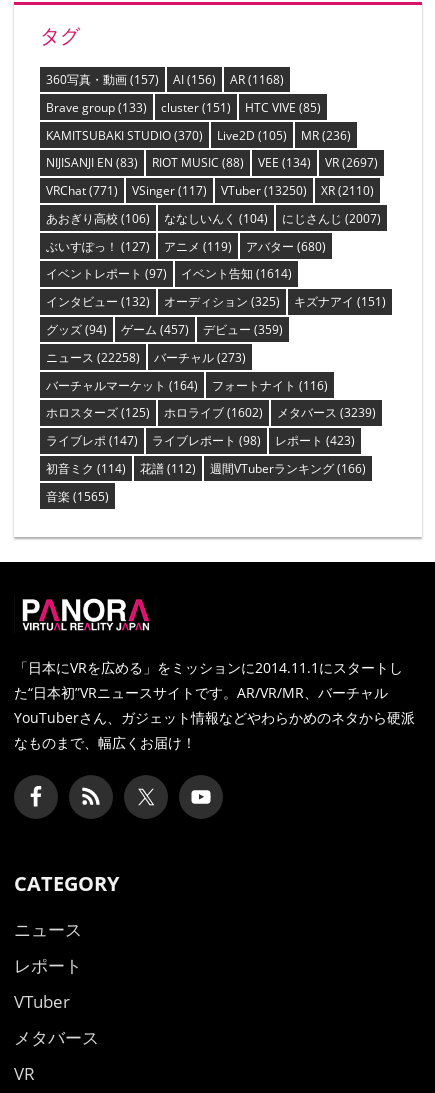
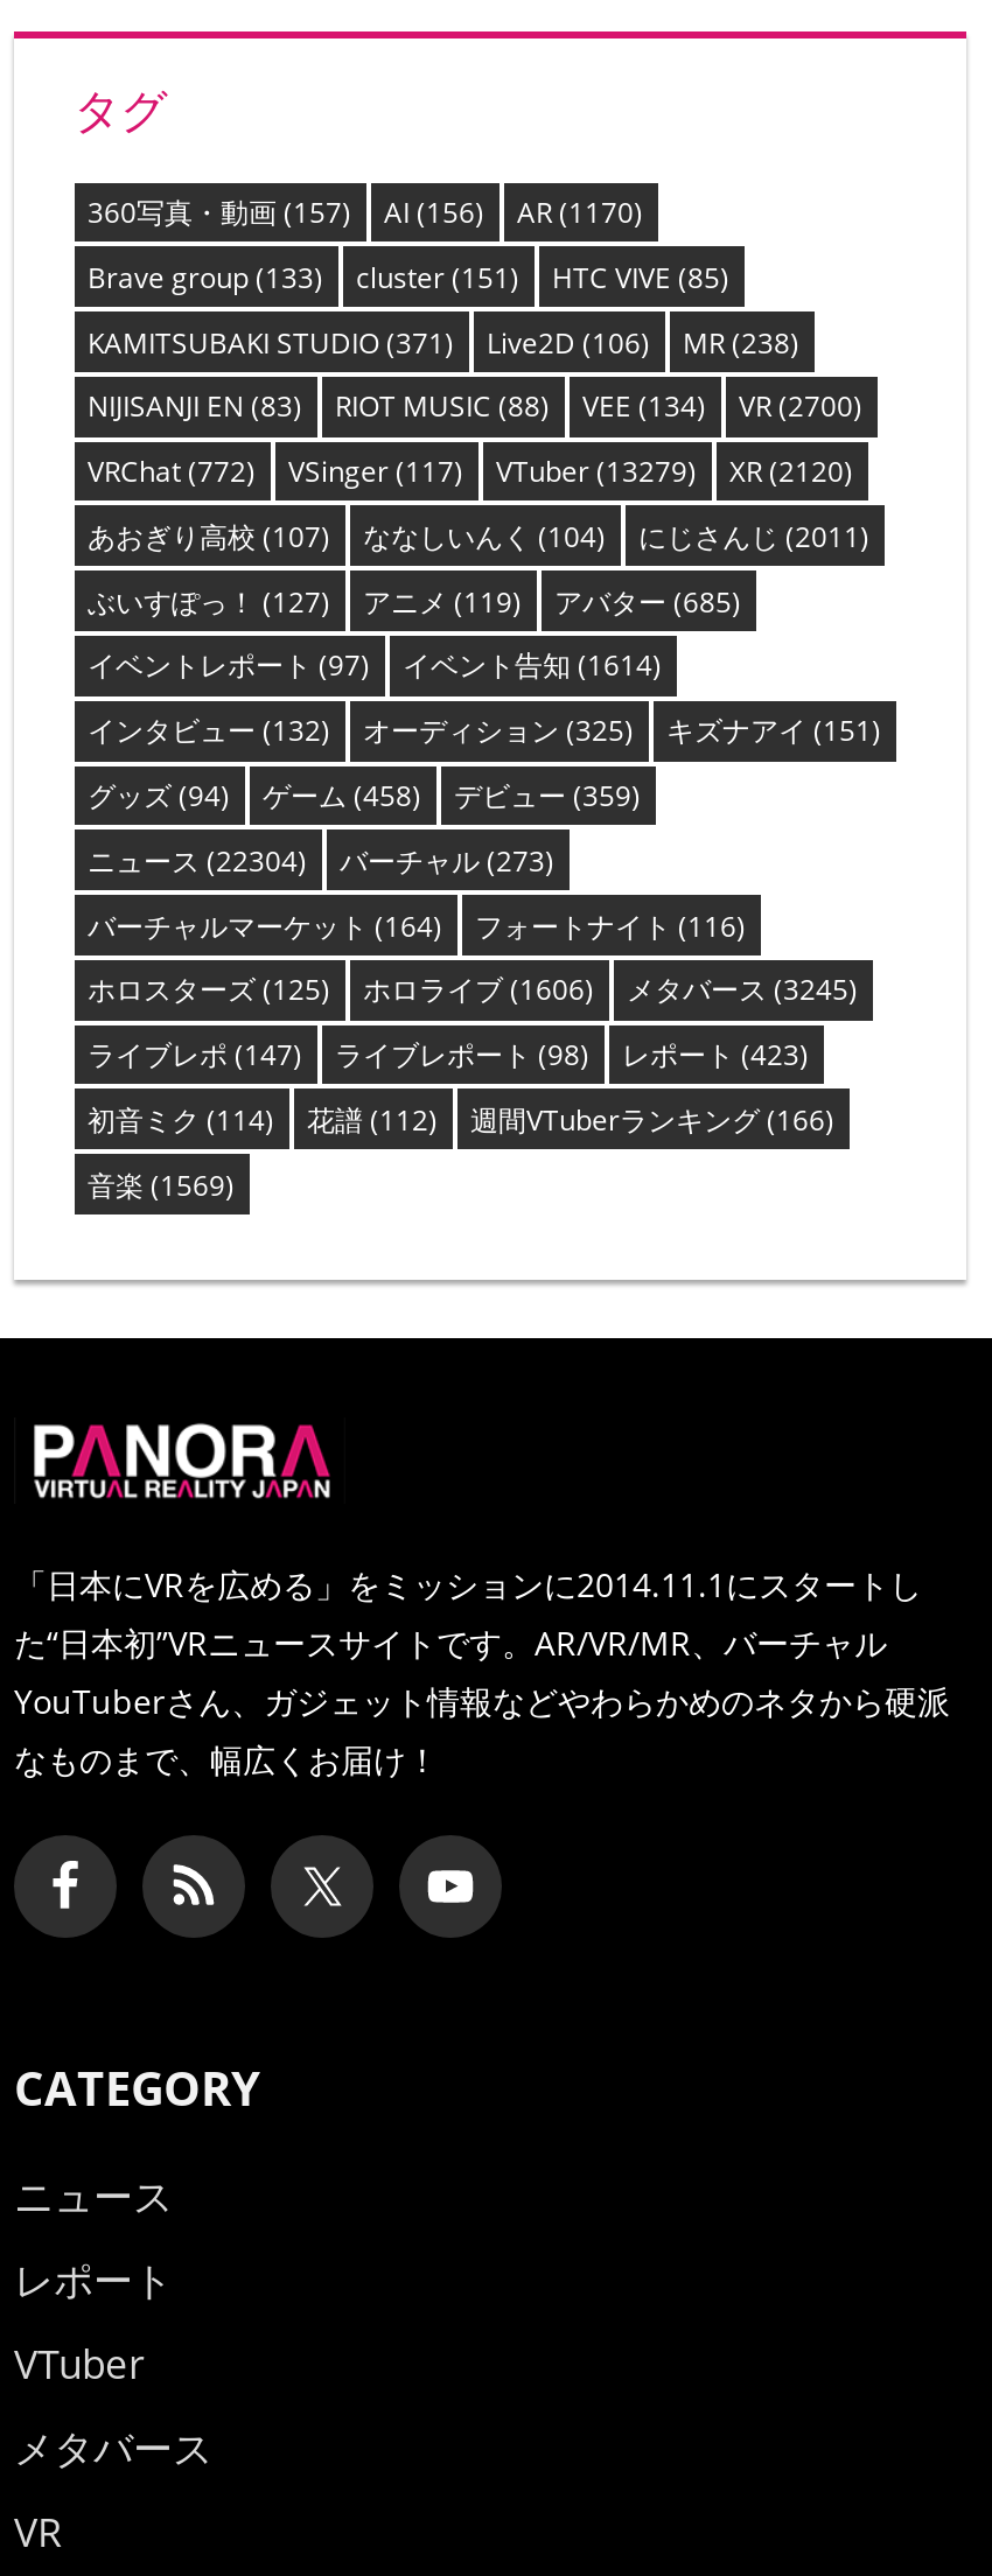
- 360写真・動画(157) AI (156) AR (1168)
+ 360写真・動画(157) AI (156) AR (1170)

- KAMITSUBAKI STUDIO (370)
+ KAMITSUBAKI STUDIO (371)

- Live2D (105)
+ Live2D (106)

- MR (236)
+ MR (238)

- NIJISANJI EN (83) RIOT MUSIC (88) VEE (134) VR (2697)
+ NIJISANJI EN (83) RIOT MUSIC (88) VEE (134) VR (2700)

- VRChat (771)
+ VRChat (772)

- VTuber (13250)
+ VTuber (13279)

- XR (2110)
+ XR (2120)

- あおぎり高校(106)
+ あおぎり高校(107)

- にじさんじ(2007)
+ にじさんじ(2011)

- ぶいすぽっ！(127) アニメ(119) アバター(680)
+ ぶいすぽっ！(127) アニメ(119) アバター(685)

- グッズ(94) ゲーム(457) デビュー(359)
+ グッズ(94) ゲーム(458) デビュー(359)

- ニュース(22258) バーチャル(273)
+ ニュース(22304) バーチャル(273)

- ホロライブ(1602)
+ ホロライブ(1606)

- メタバース(3239)
+ メタバース(3245)

- 音楽(1565)
+ 音楽(1569)
